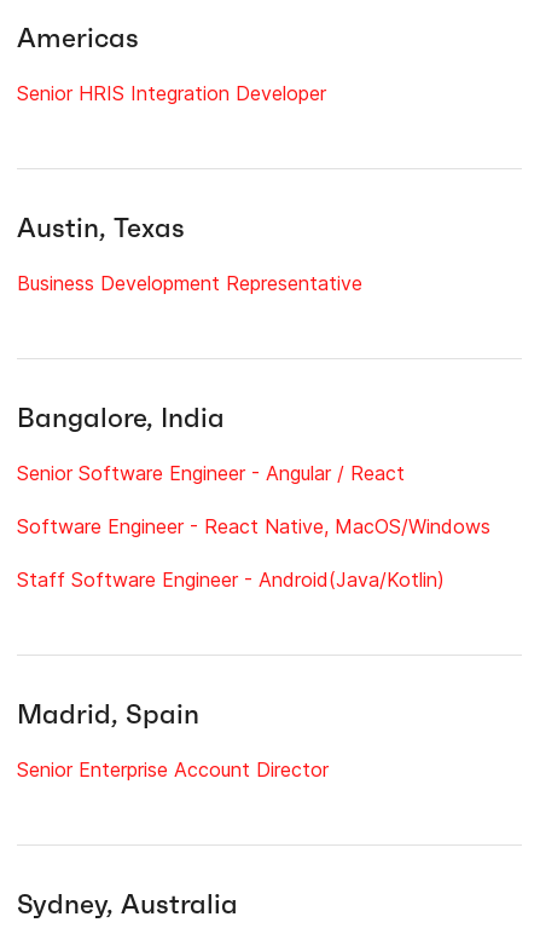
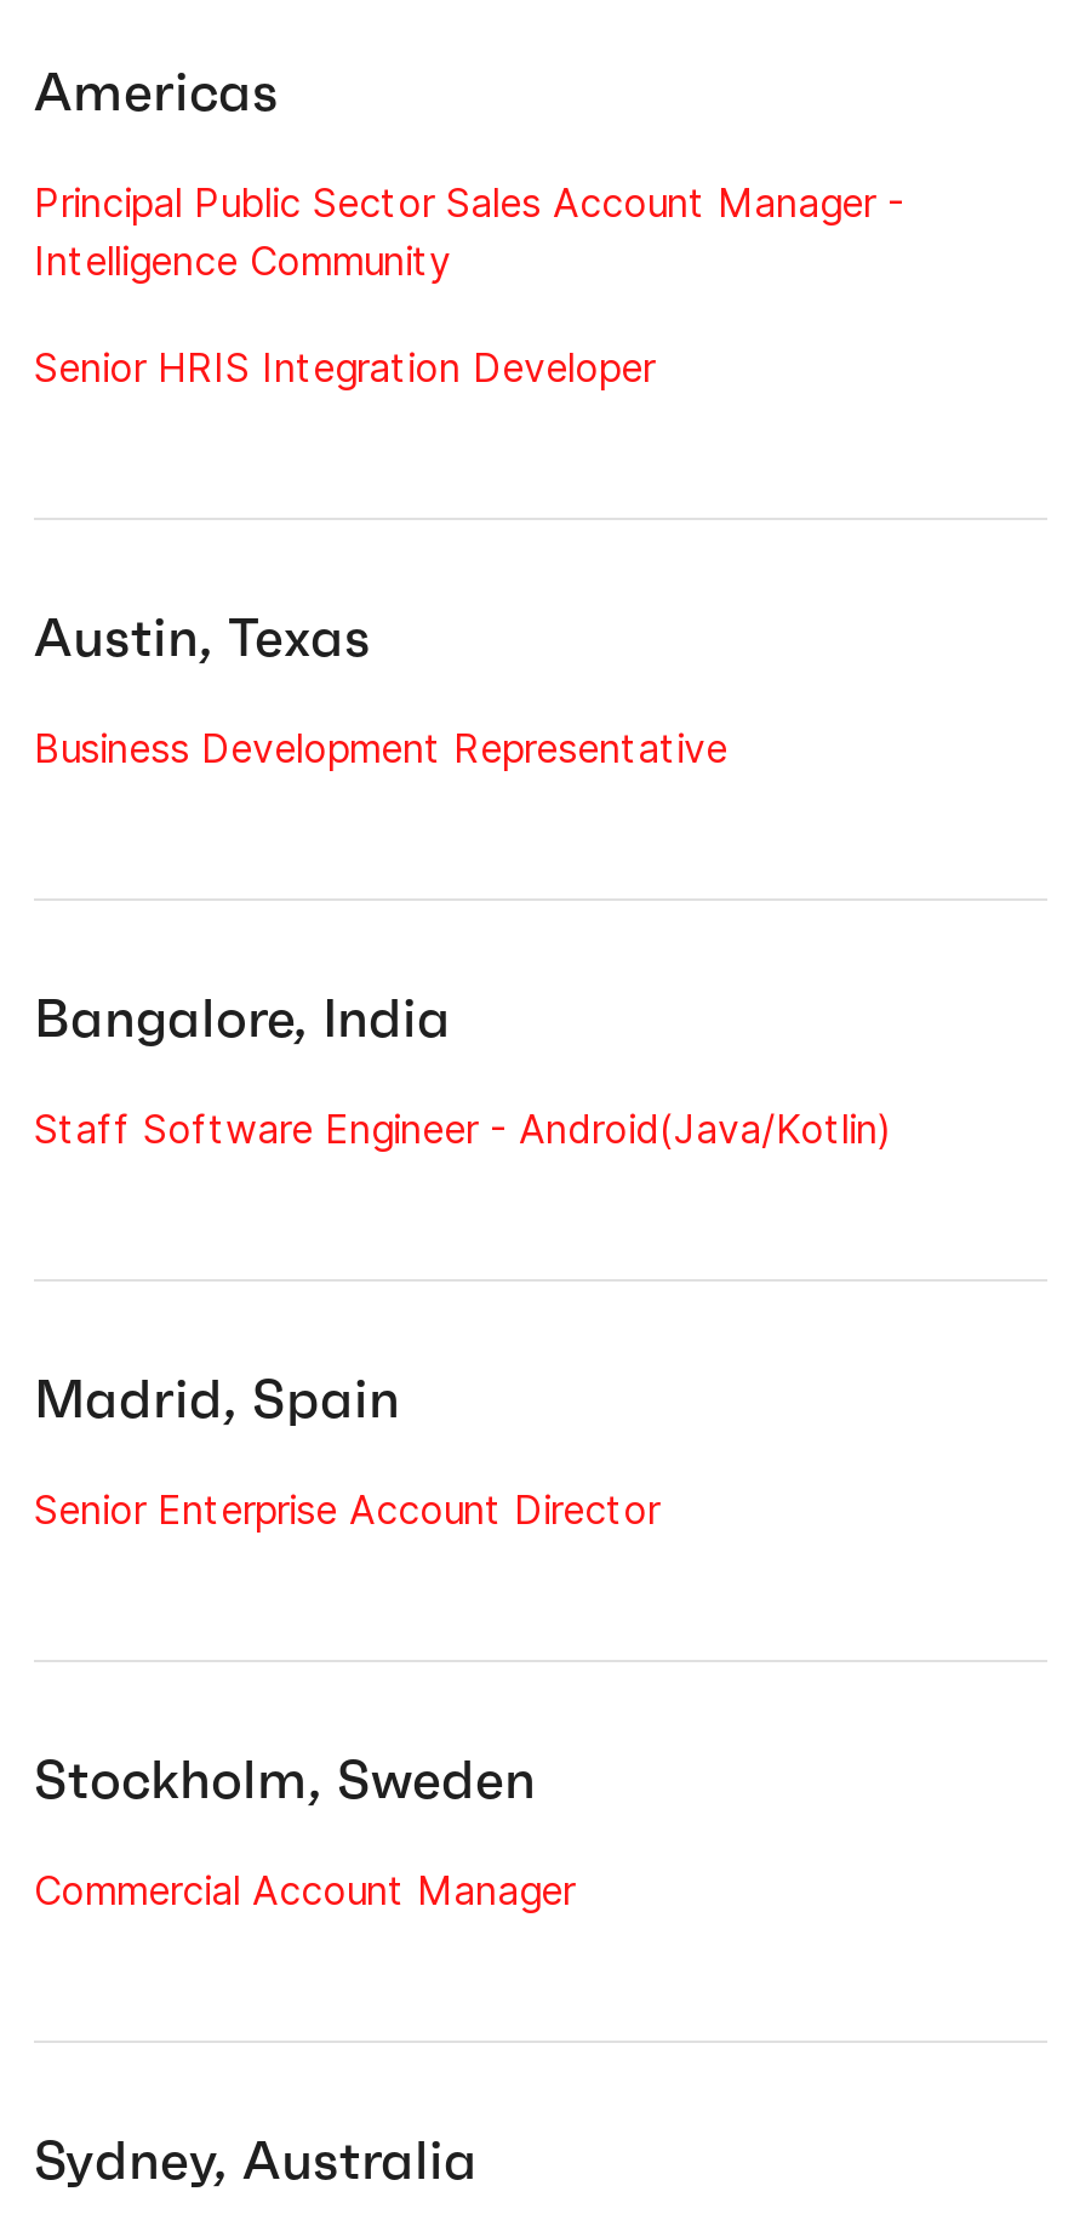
+ Principal Public Sector Sales Account Manager -
+ Intelligence Community

- Senior Software Engineer - Angular / React
- Software Engineer - React Native, MacOS/Windows

moved up: Staff Software Engineer - Android(Java/Kotlin) | Madrid, Spain | Senior Enterprise Account Director

+ Stockholm, Sweden
+ Commercial Account Manager
